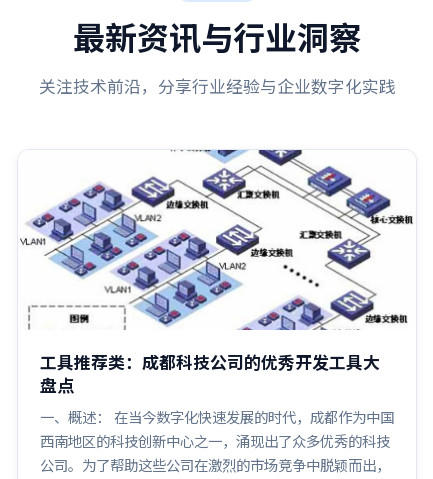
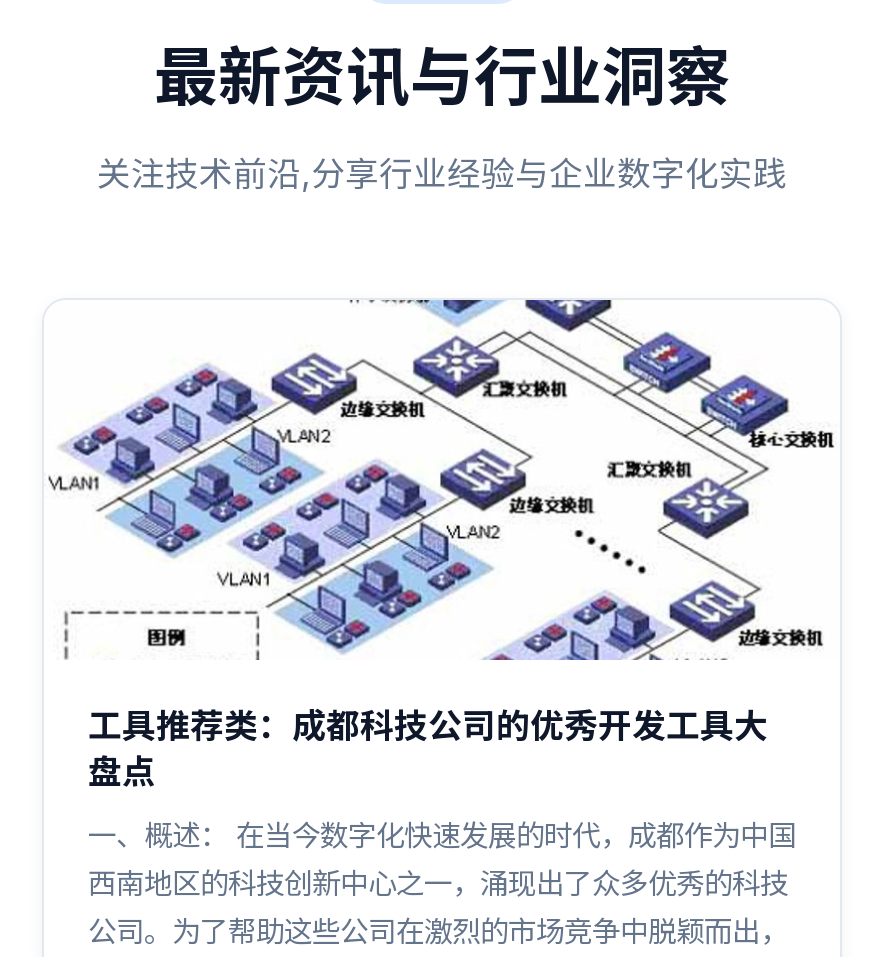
- 关注技术前沿，分享行业经验与企业数字化实践
+ 关注技术前沿,分享行业经验与企业数字化实践
